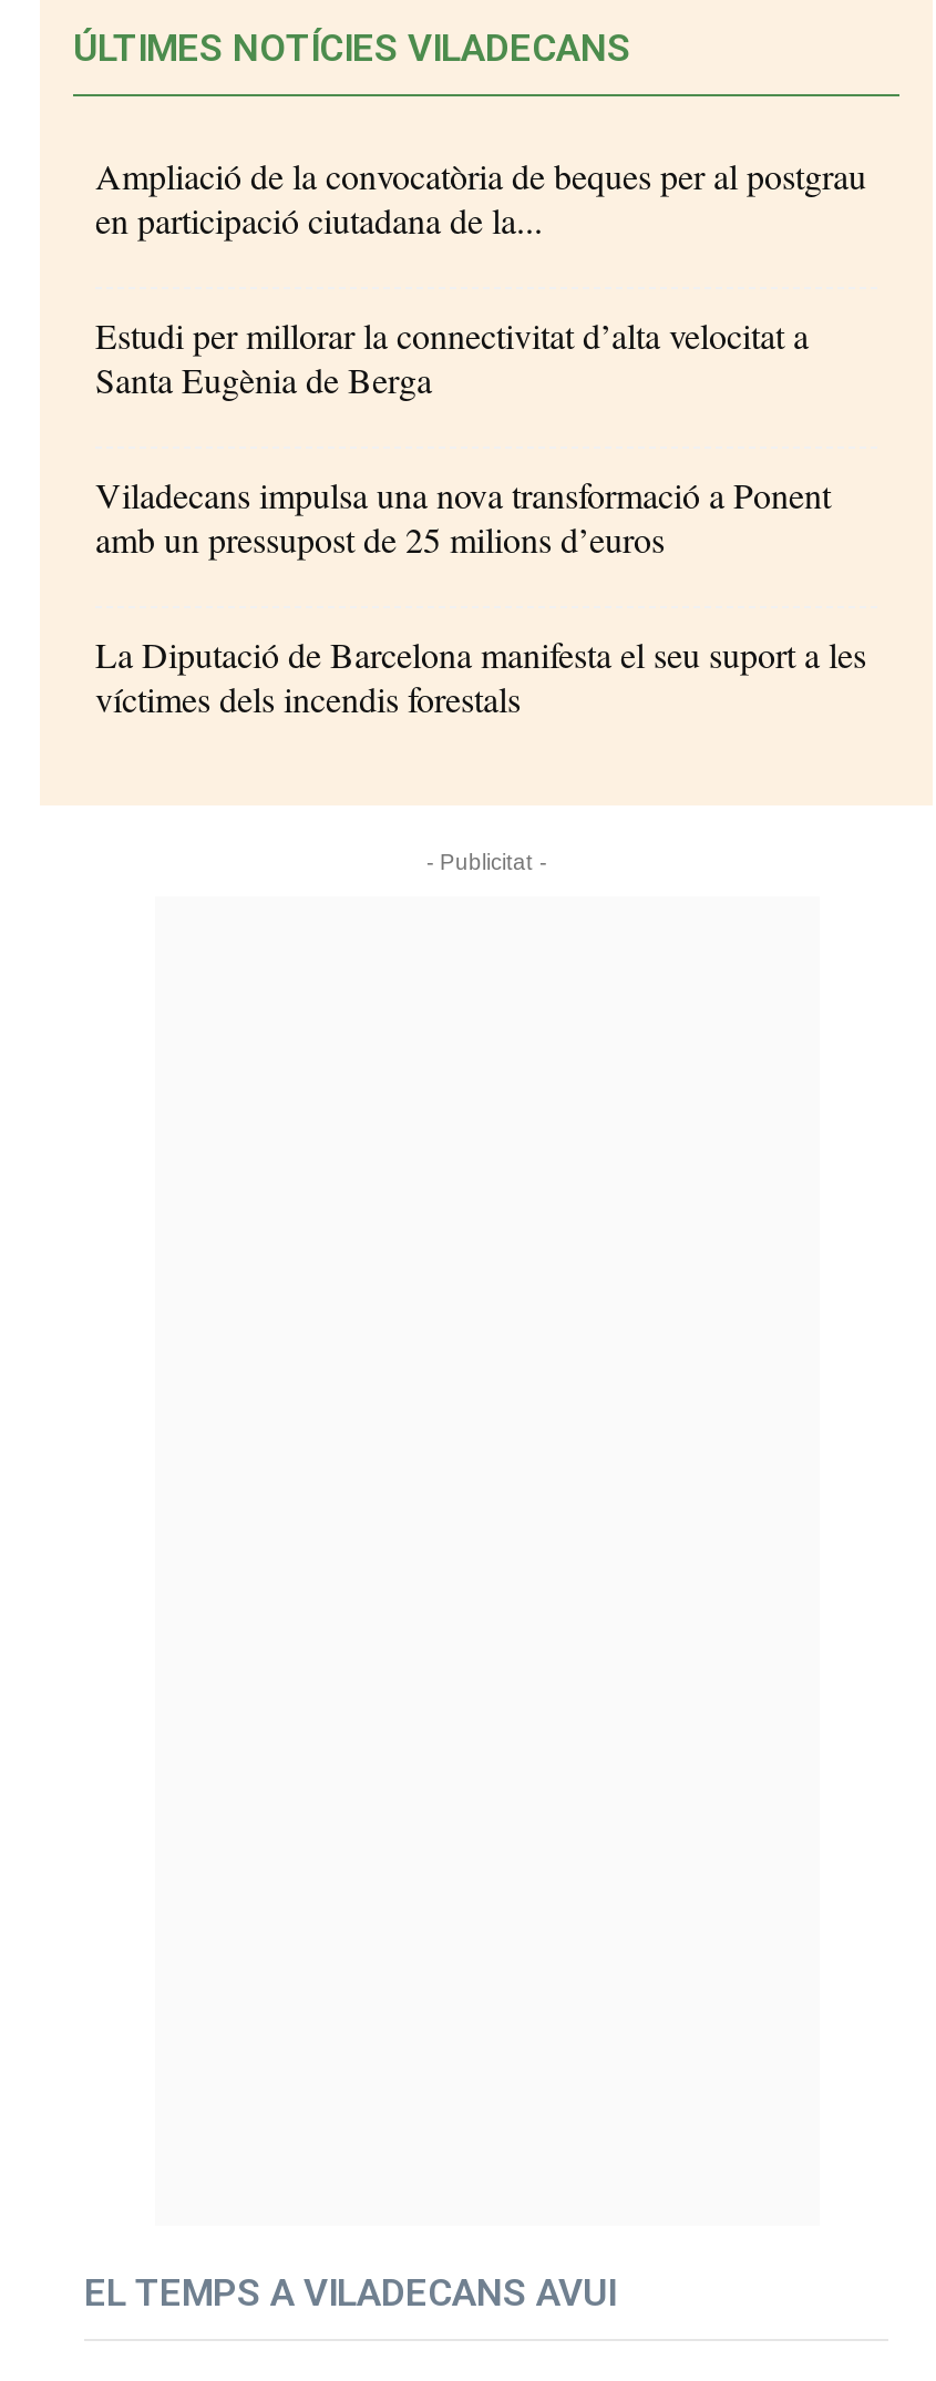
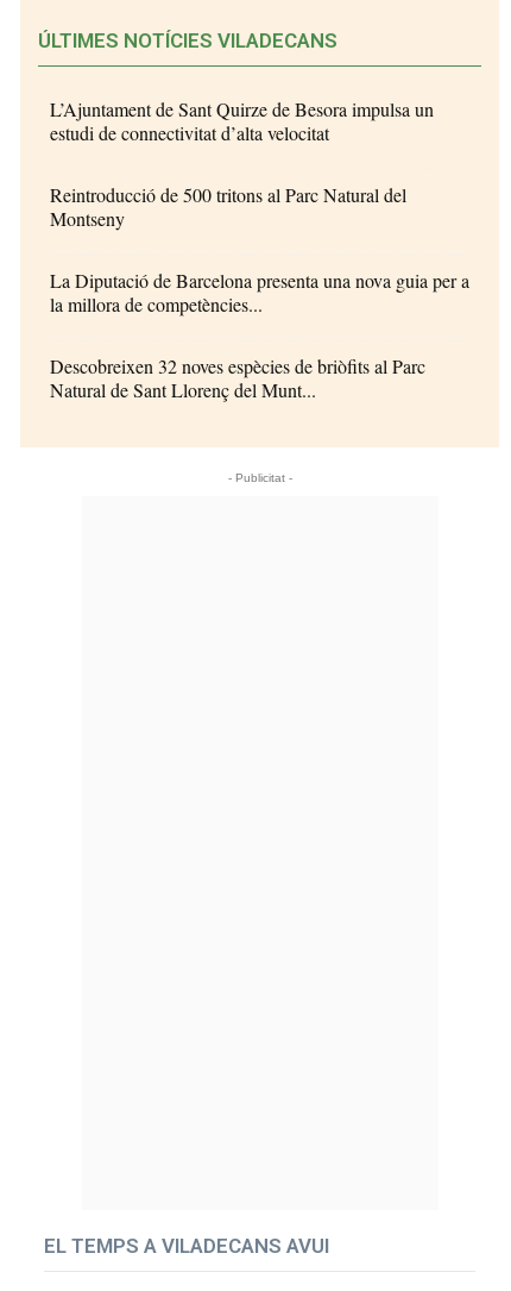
- Ampliació de la convocatòria de beques per al postgrau
- en participació ciutadana de la...
+ L’Ajuntament de Sant Quirze de Besora impulsa un
+ estudi de connectivitat d’alta velocitat

- Estudi per millorar la connectivitat d’alta velocitat a
- Santa Eugènia de Berga
+ Reintroducció de 500 tritons al Parc Natural del
+ Montseny

- Viladecans impulsa una nova transformació a Ponent
- amb un pressupost de 25 milions d’euros
+ La Diputació de Barcelona presenta una nova guia per a
+ la millora de competències...

- La Diputació de Barcelona manifesta el seu suport a les
- víctimes dels incendis forestals
+ Descobreixen 32 noves espècies de briòfits al Parc
+ Natural de Sant Llorenç del Munt...
